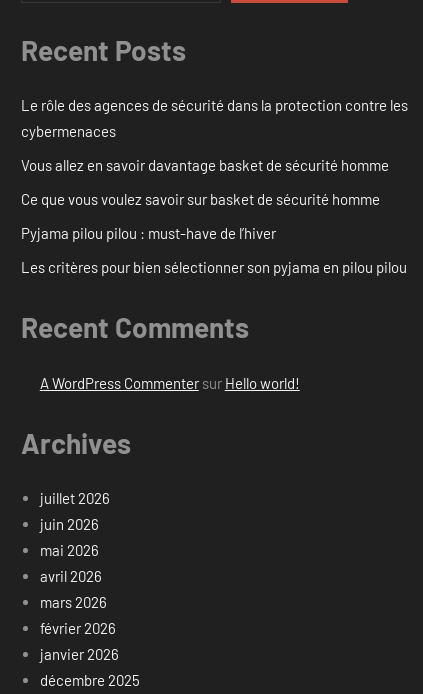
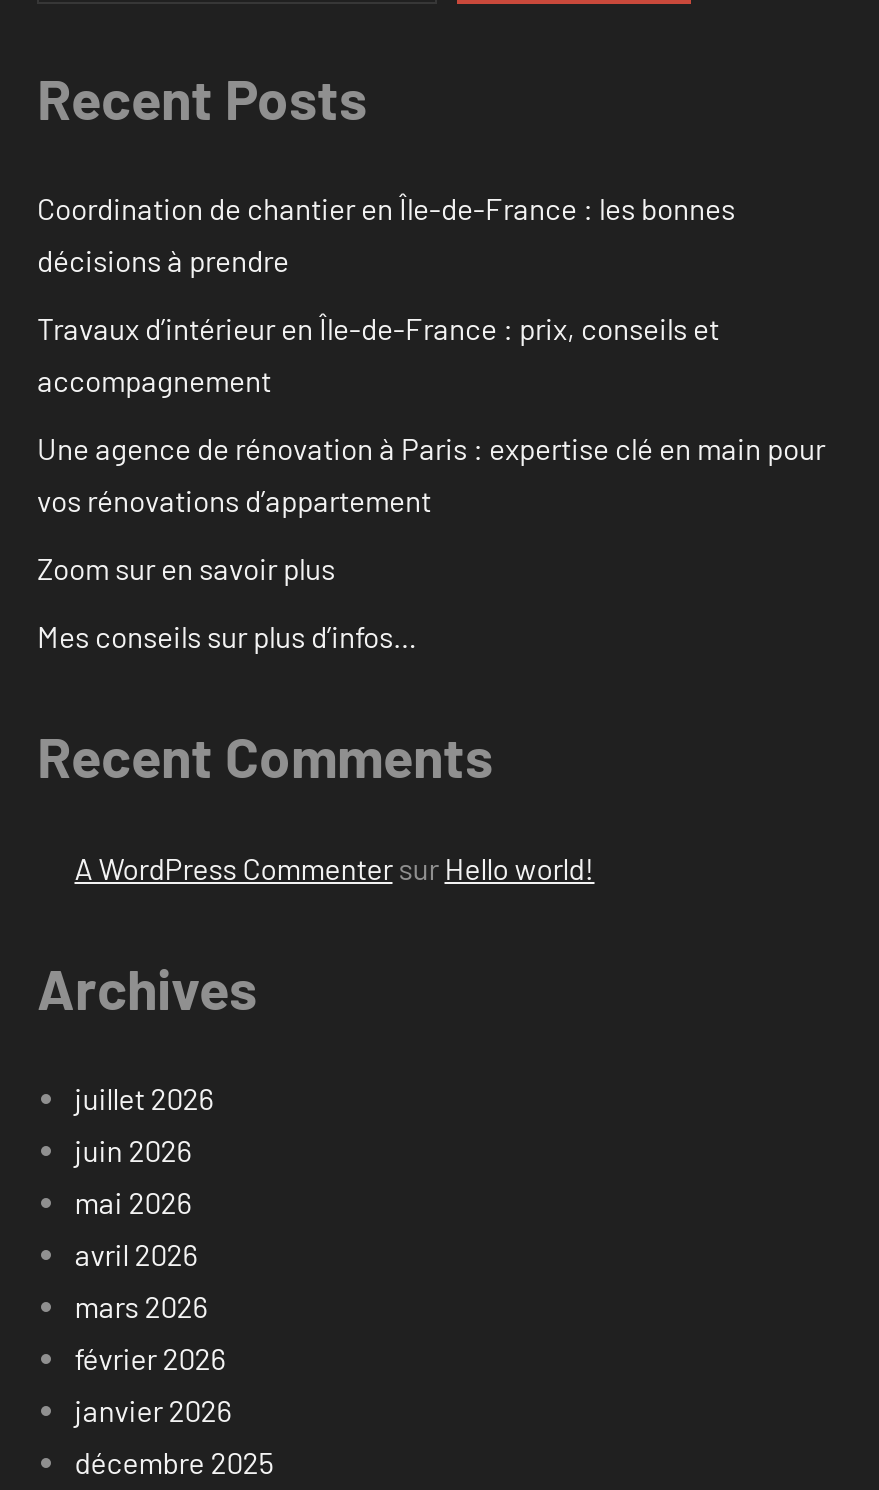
- Le rôle des agences de sécurité dans la protection contre les
- cybermenaces
+ Coordination de chantier en Île-de-France : les bonnes
+ décisions à prendre

- Vous allez en savoir davantage basket de sécurité homme
+ Travaux d’intérieur en Île-de-France : prix, conseils et
+ accompagnement

- Ce que vous voulez savoir sur basket de sécurité homme
+ Une agence de rénovation à Paris : expertise clé en main pour
+ vos rénovations d’appartement

- Pyjama pilou pilou : must-have de l’hiver
+ Zoom sur en savoir plus

- Les critères pour bien sélectionner son pyjama en pilou pilou
+ Mes conseils sur plus d’infos…
